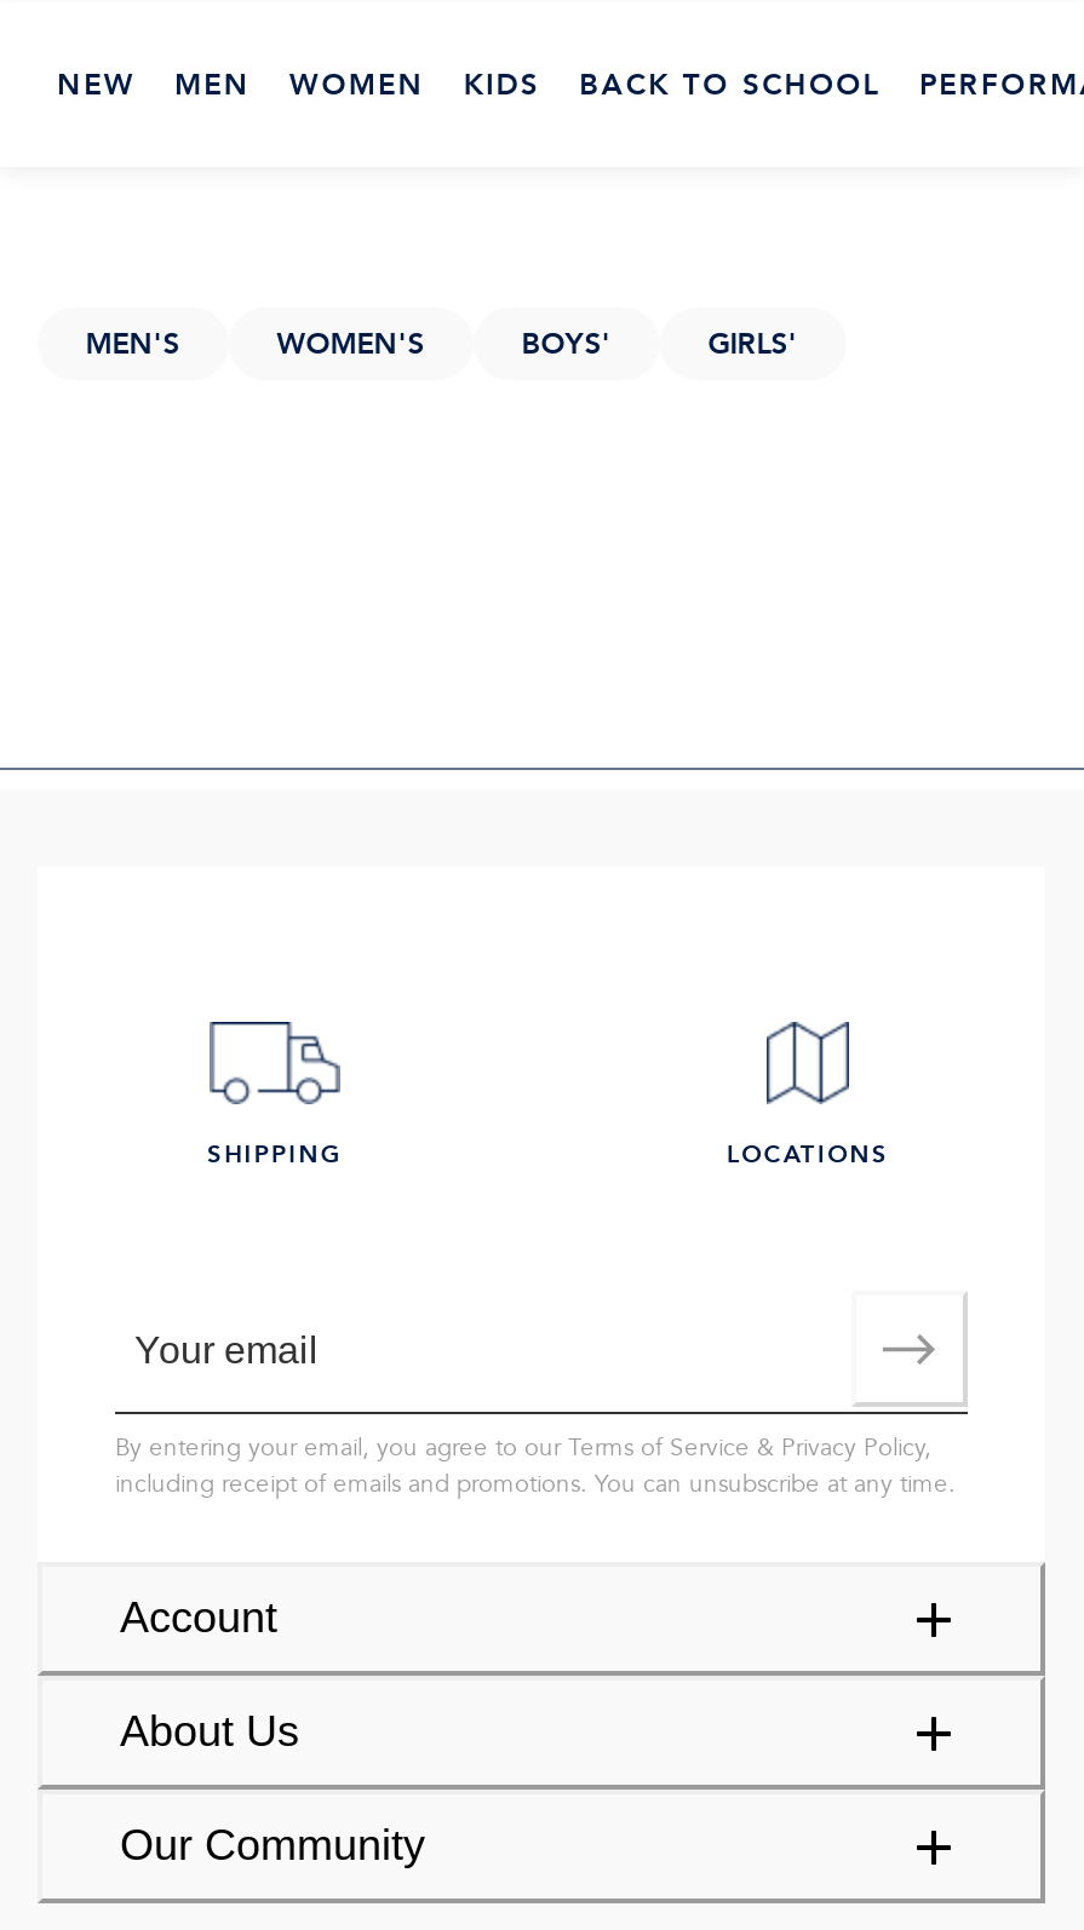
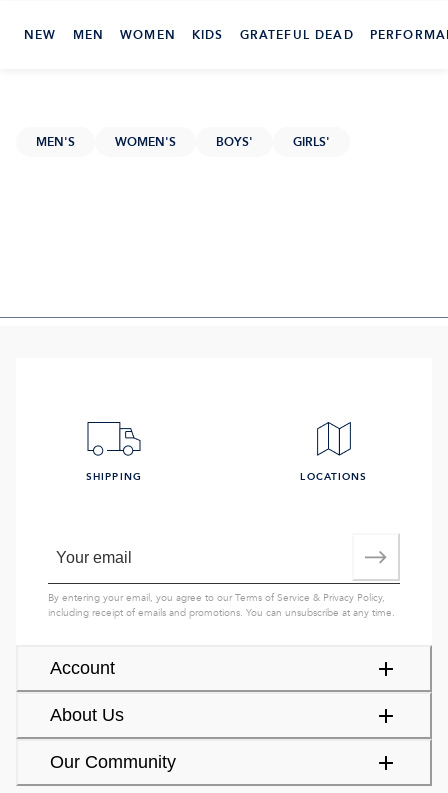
- BACK TO SCHOOL
+ GRATEFUL DEAD
